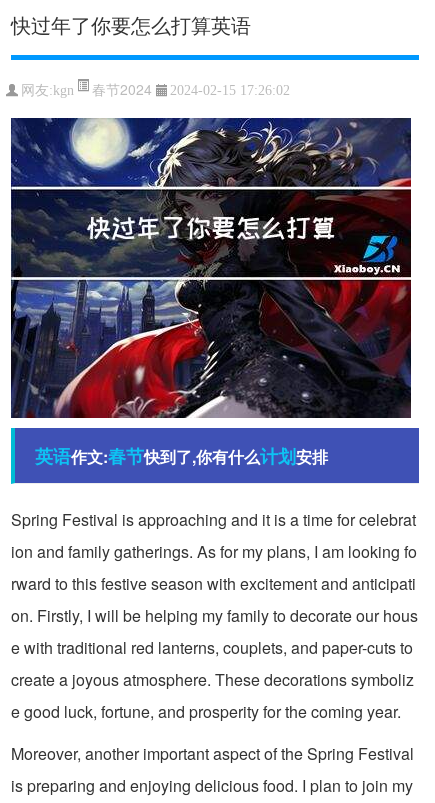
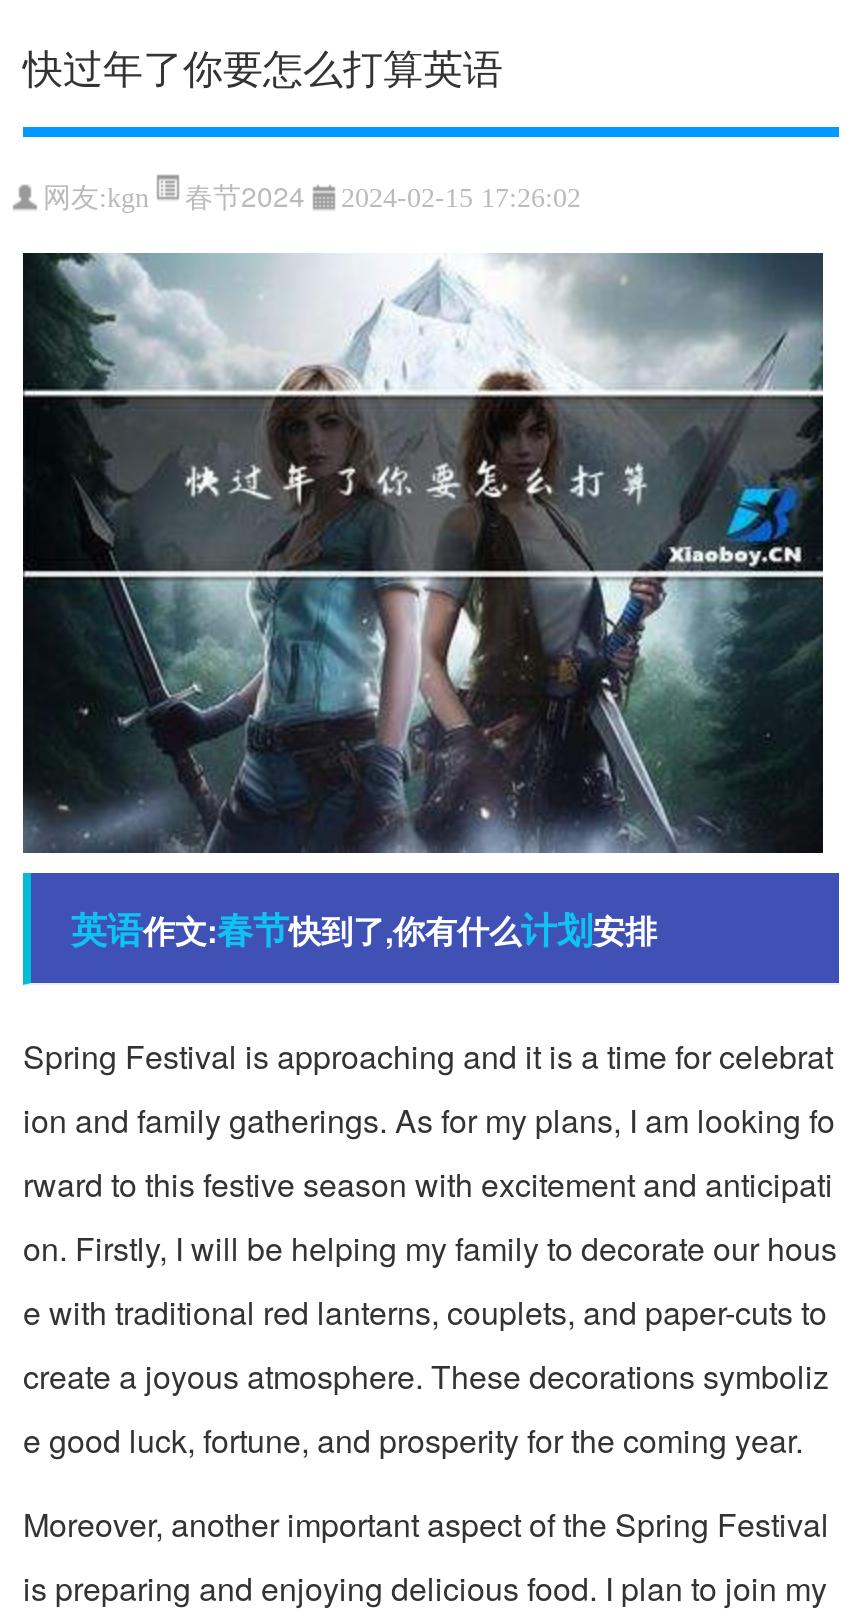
- [image]
+ [image]
